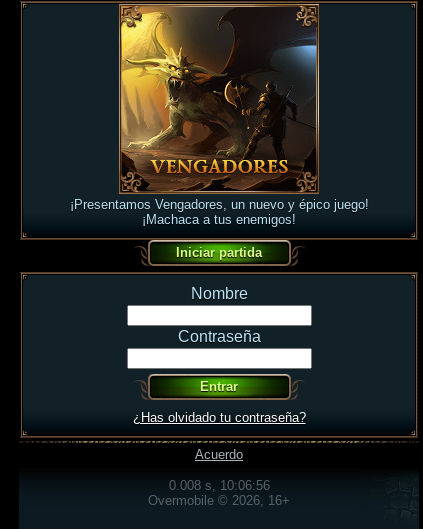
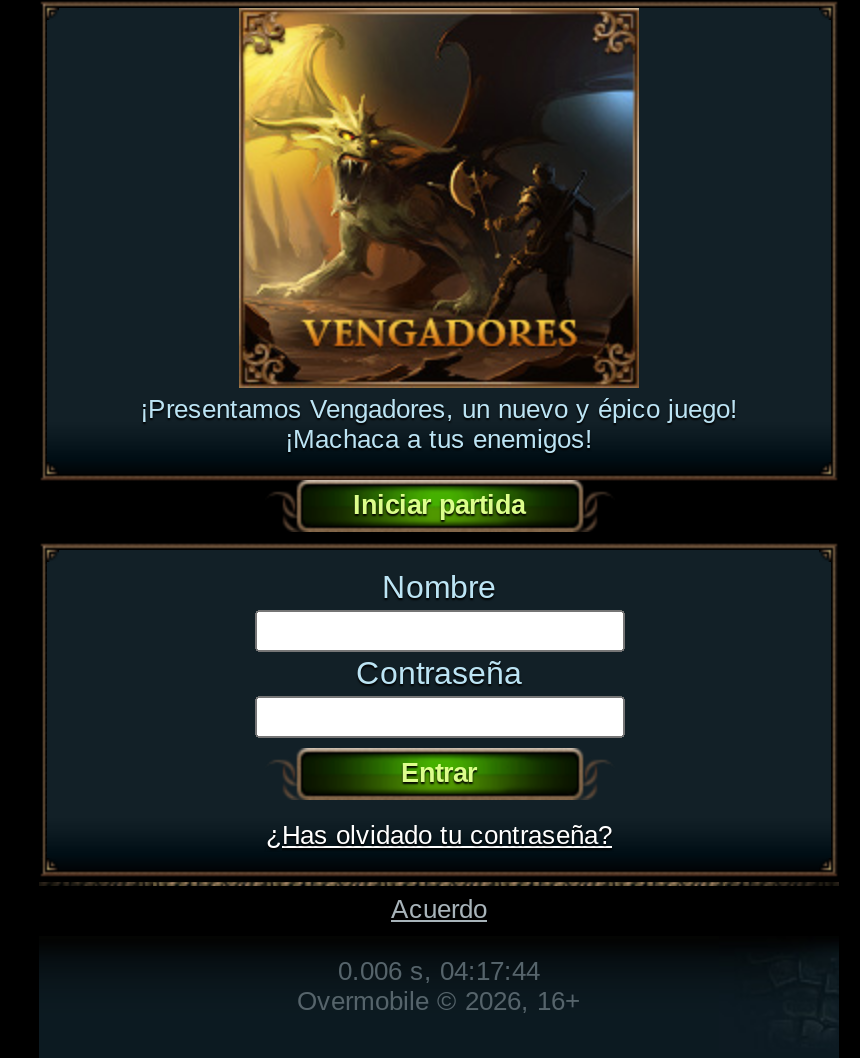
- 0.008 s, 10:06:56
+ 0.006 s, 04:17:44
